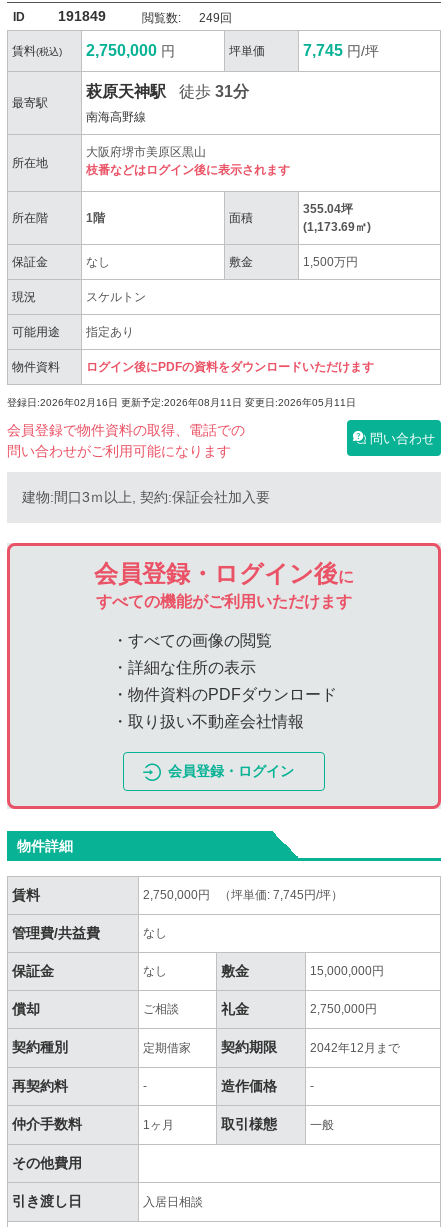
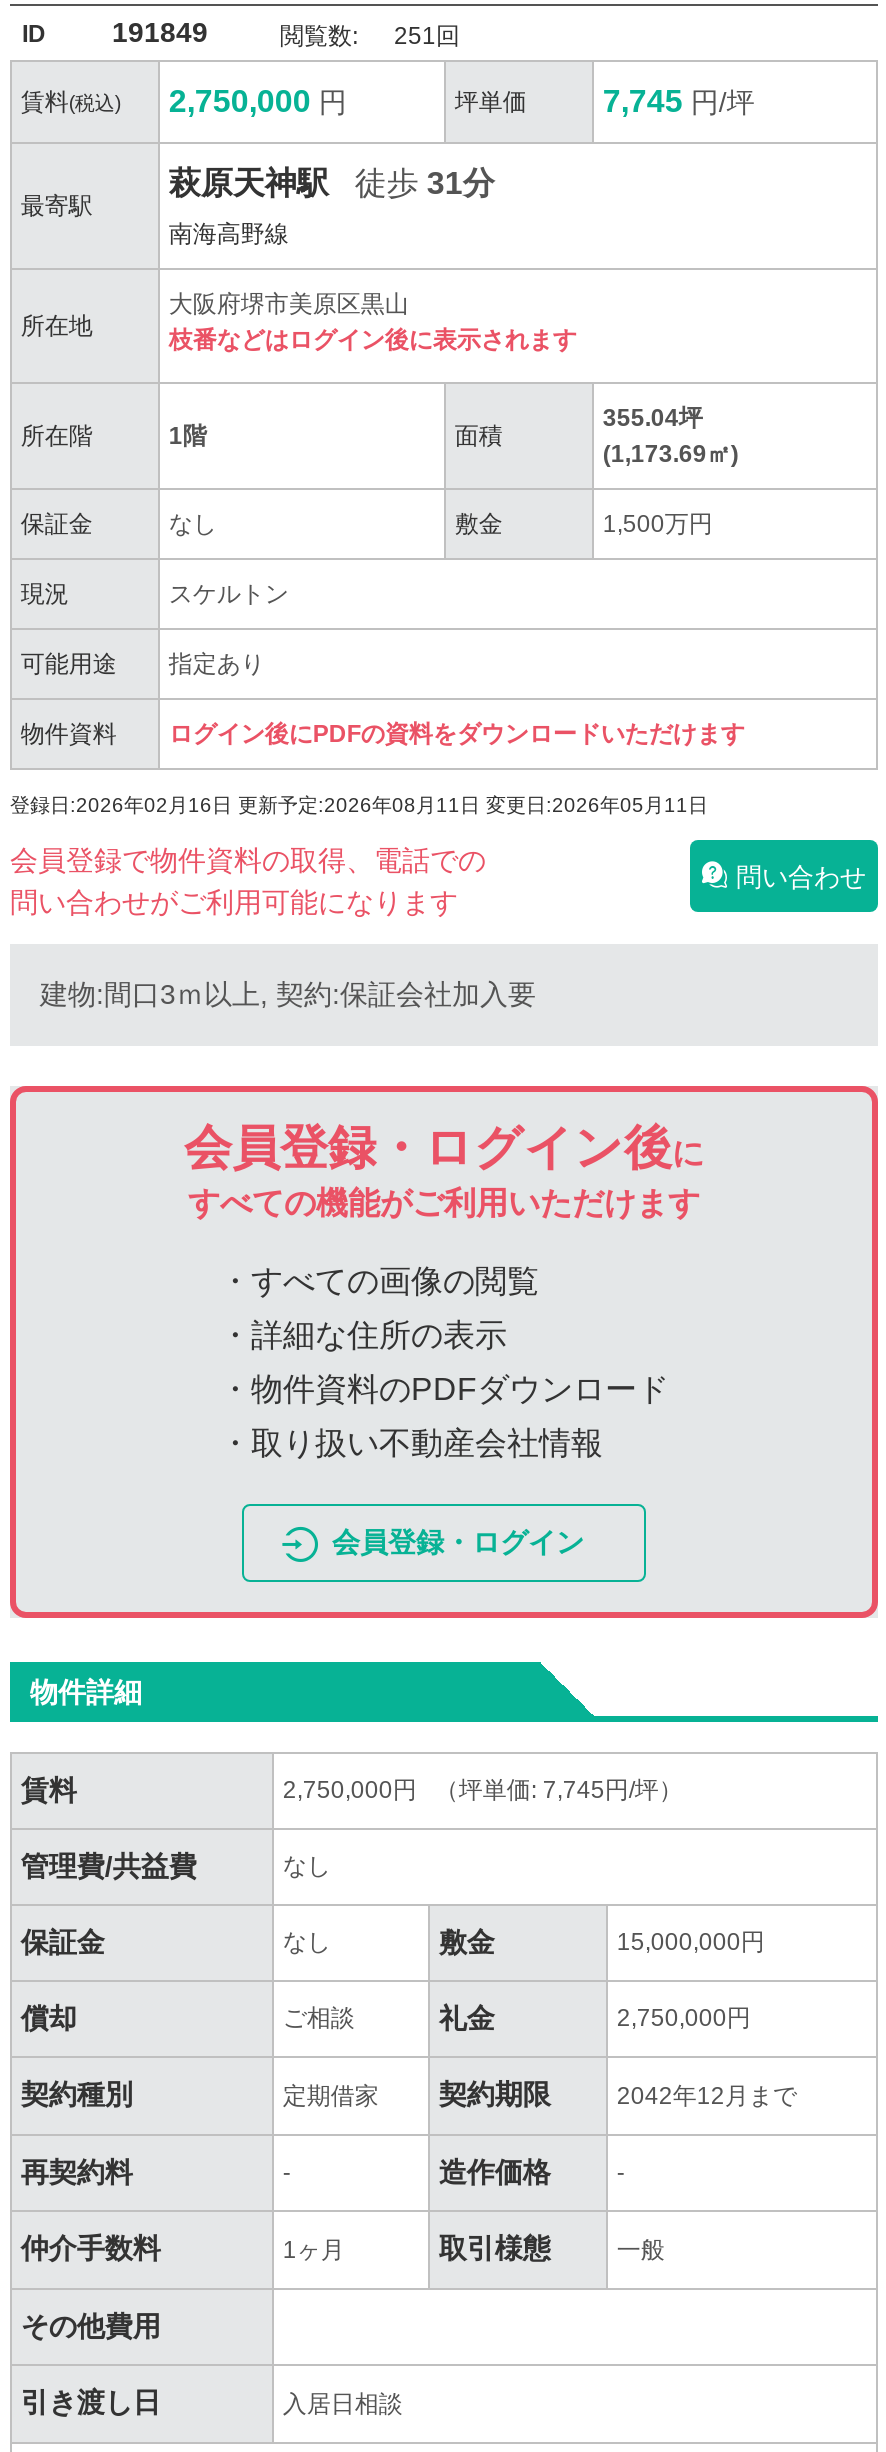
- 閲覧数: 249回
+ 閲覧数: 251回
